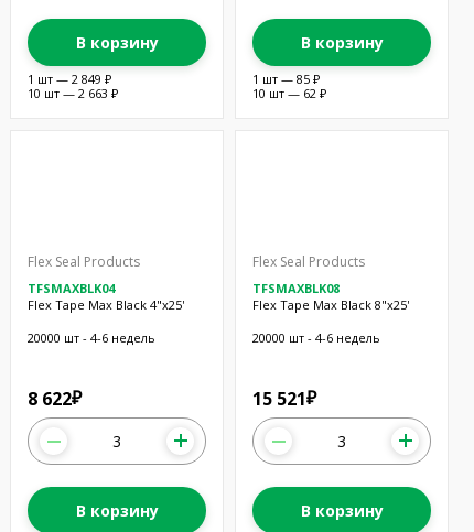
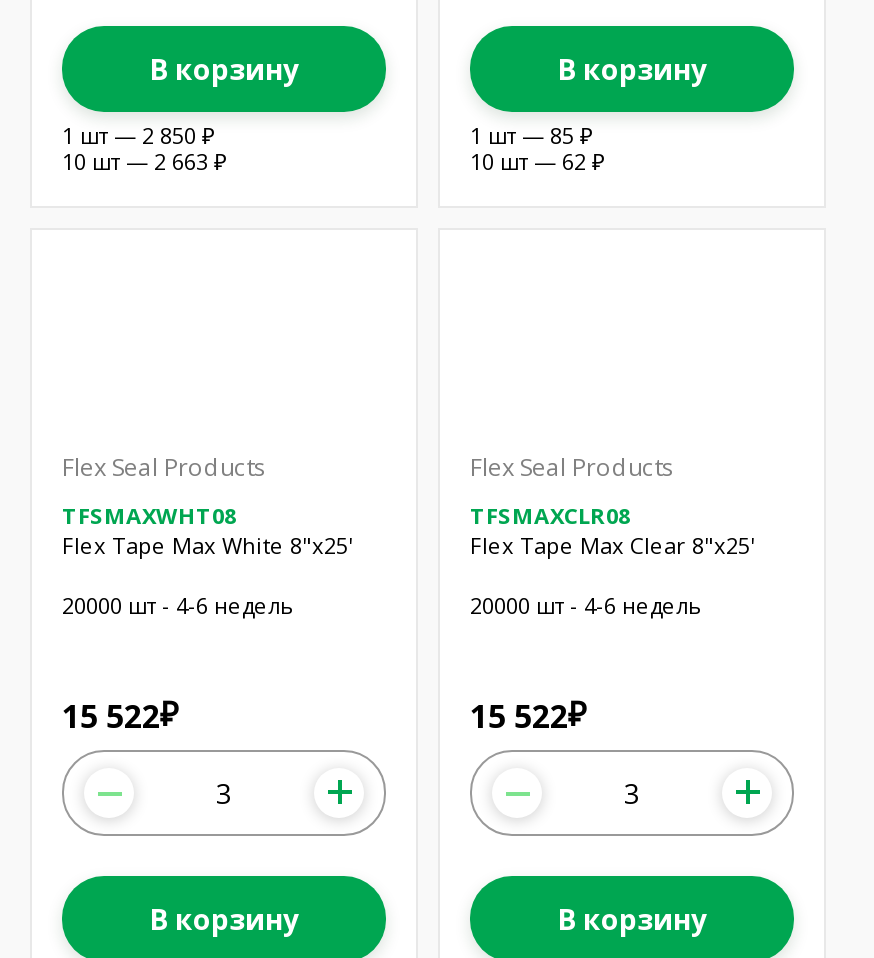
- 1 шт — 2 849 ₽
+ 1 шт — 2 850 ₽

- TFSMAXBLK04
- Flex Tape Max Black 4"x25'
+ TFSMAXWHT08
+ Flex Tape Max White 8"x25'

- TFSMAXBLK08
- Flex Tape Max Black 8"x25'
+ TFSMAXCLR08
+ Flex Tape Max Clear 8"x25'

- 8 622₽
+ 15 522₽

- 15 521₽
+ 15 522₽
